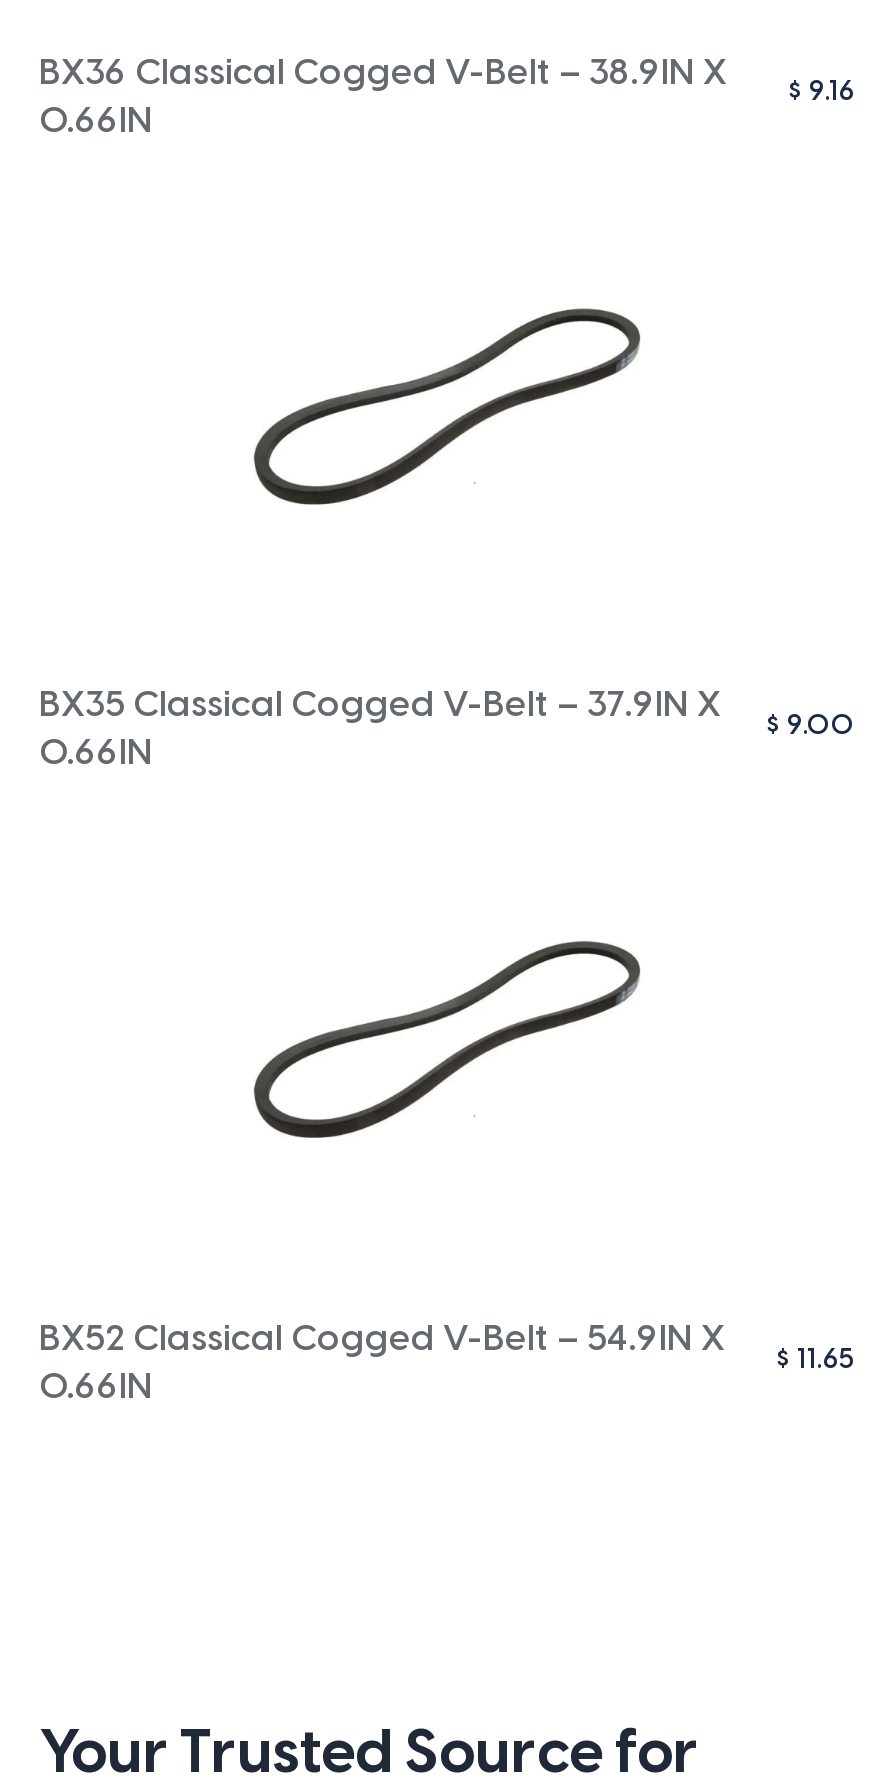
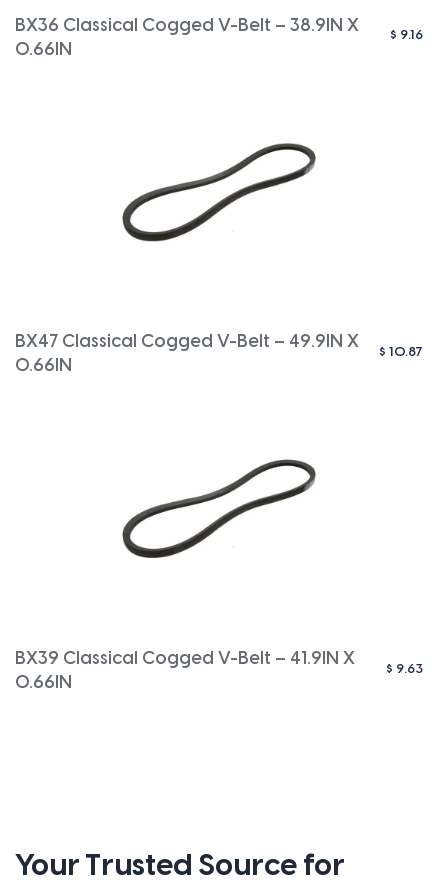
- BX35 Classical Cogged V-Belt – 37.9IN X
+ BX47 Classical Cogged V-Belt – 49.9IN X

- $9.00
+ $10.87

- BX52 Classical Cogged V-Belt – 54.9IN X
+ BX39 Classical Cogged V-Belt – 41.9IN X

- $11.65
+ $9.63
